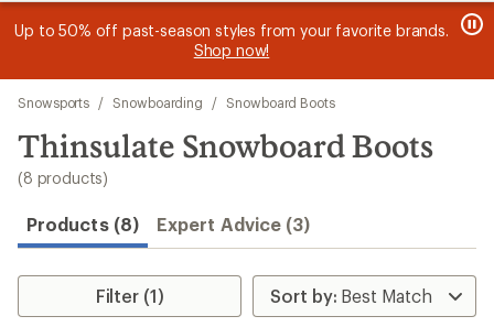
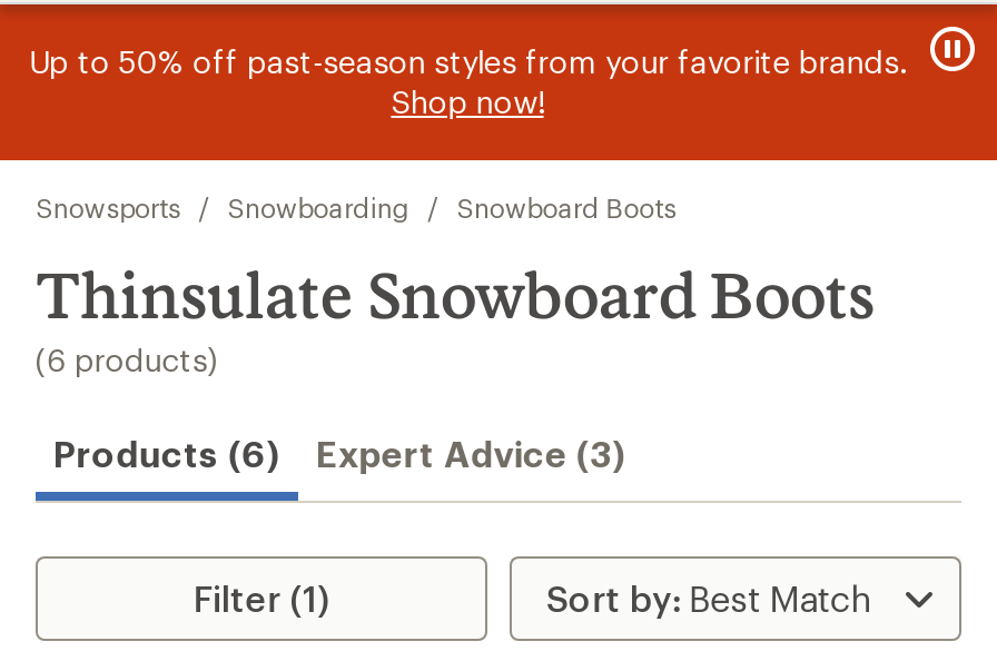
- (8 products)
+ (6 products)

- Products (8) Expert Advice (3)
+ Products (6) Expert Advice (3)
